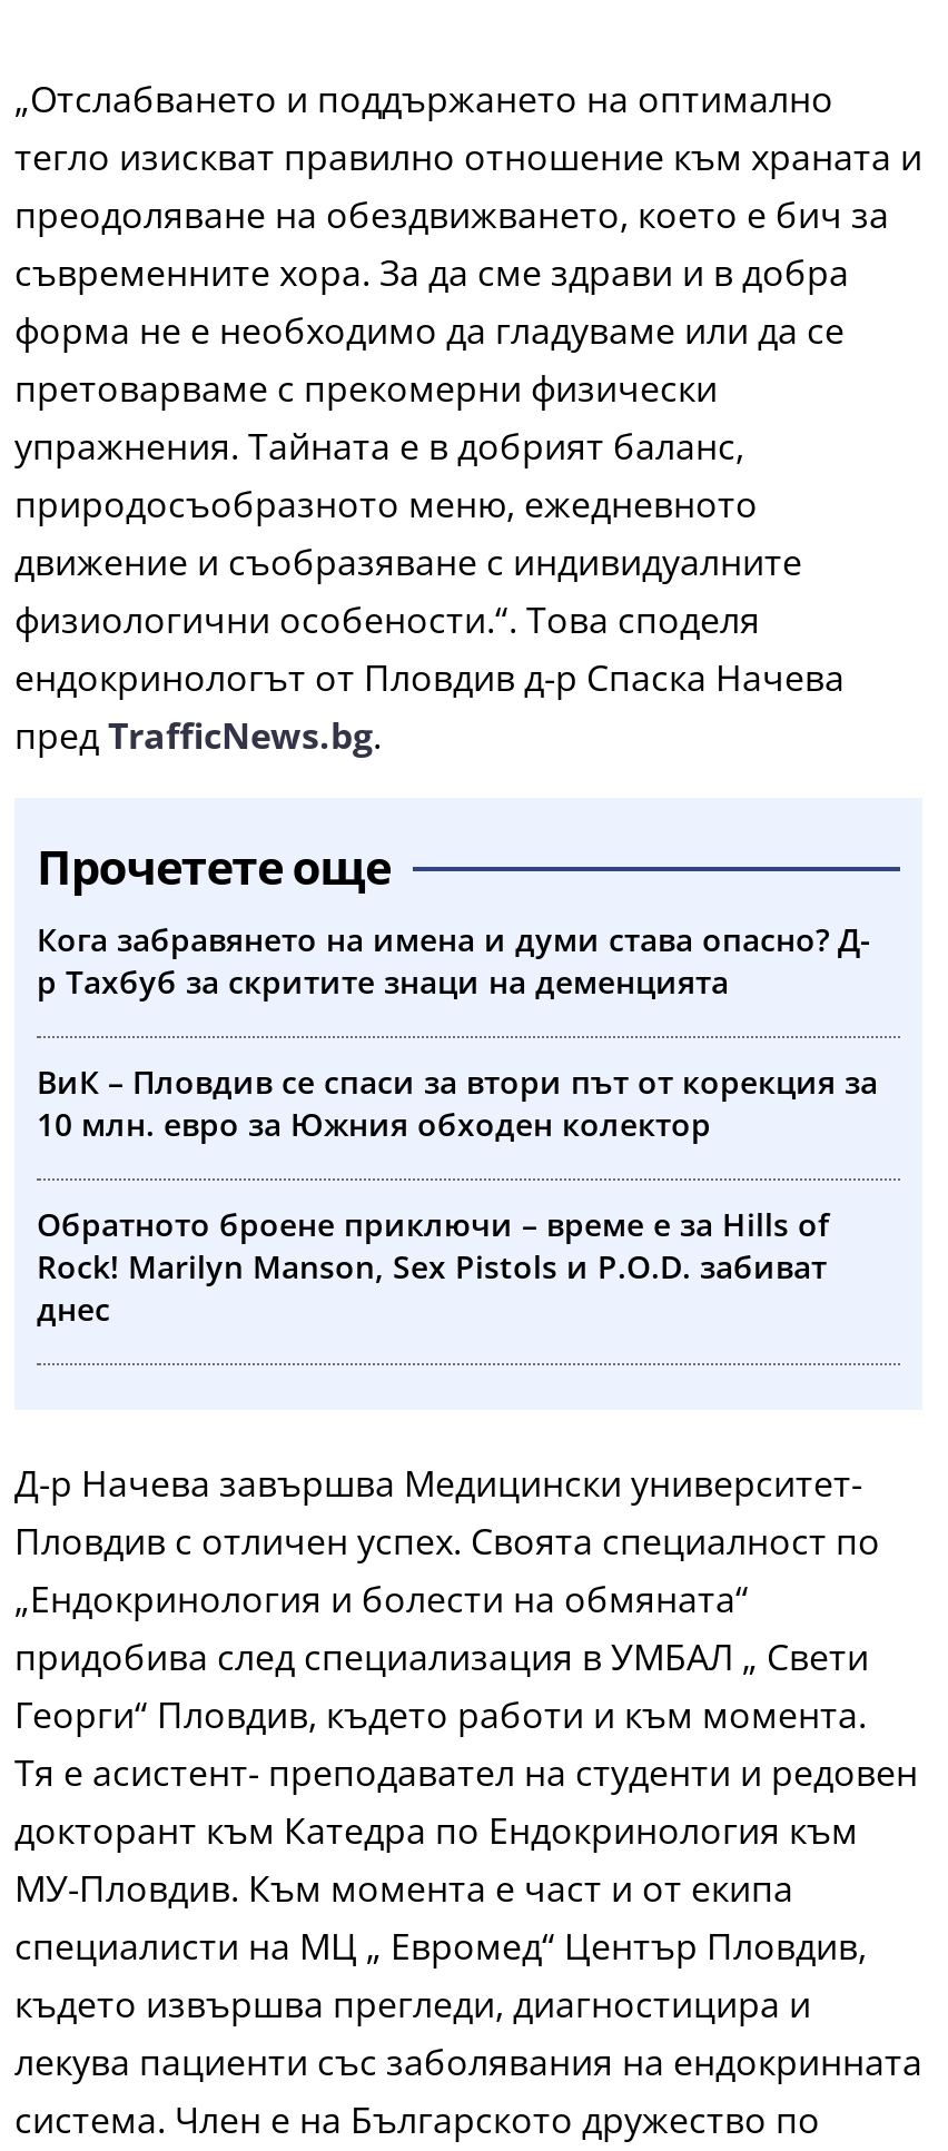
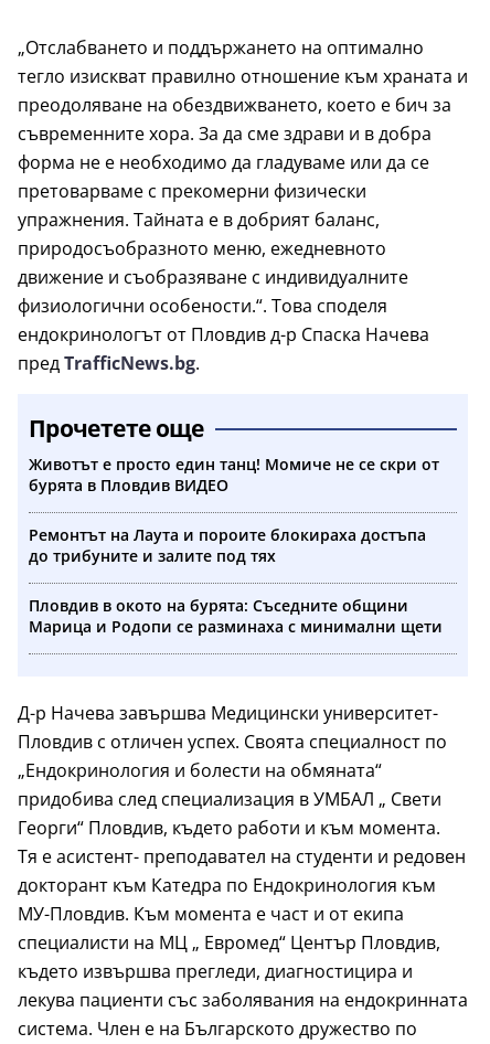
- Кога забравянето на имена и думи става опасно? Д-
- р Тахбуб за скритите знаци на деменцията
+ Животът е просто един танц! Момиче не се скри от
+ бурята в Пловдив ВИДЕО

- ВиК – Пловдив се спаси за втори път от корекция за
- 10 млн. евро за Южния обходен колектор
+ Ремонтът на Лаута и пороите блокираха достъпа
+ до трибуните и залите под тях

- Обратното броене приключи – време е за Hills of
- Rock! Marilyn Manson, Sex Pistols и P.O.D. забиват
- днес
+ Пловдив в окото на бурята: Съседните общини
+ Марица и Родопи се разминаха с минимални щети
